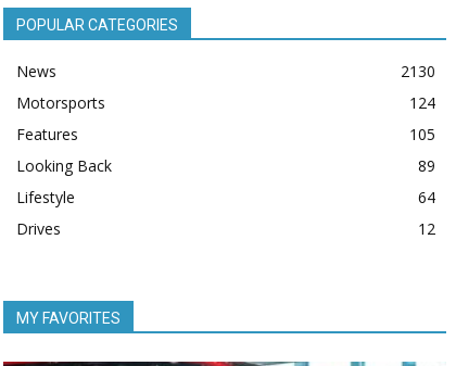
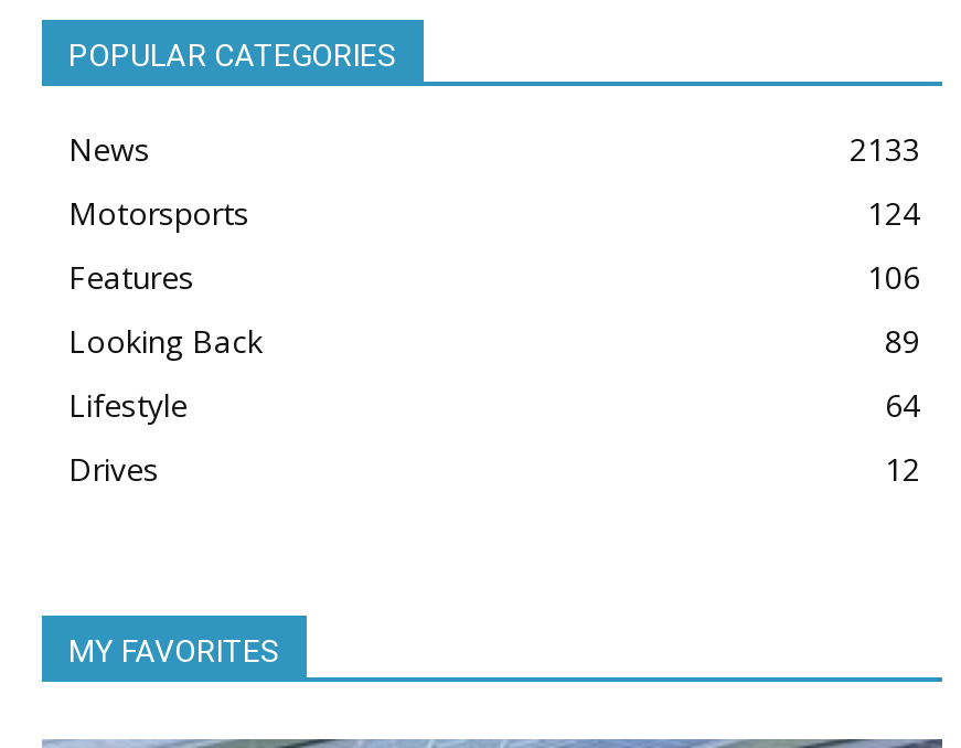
- 2130
+ 2133

- 105
+ 106
